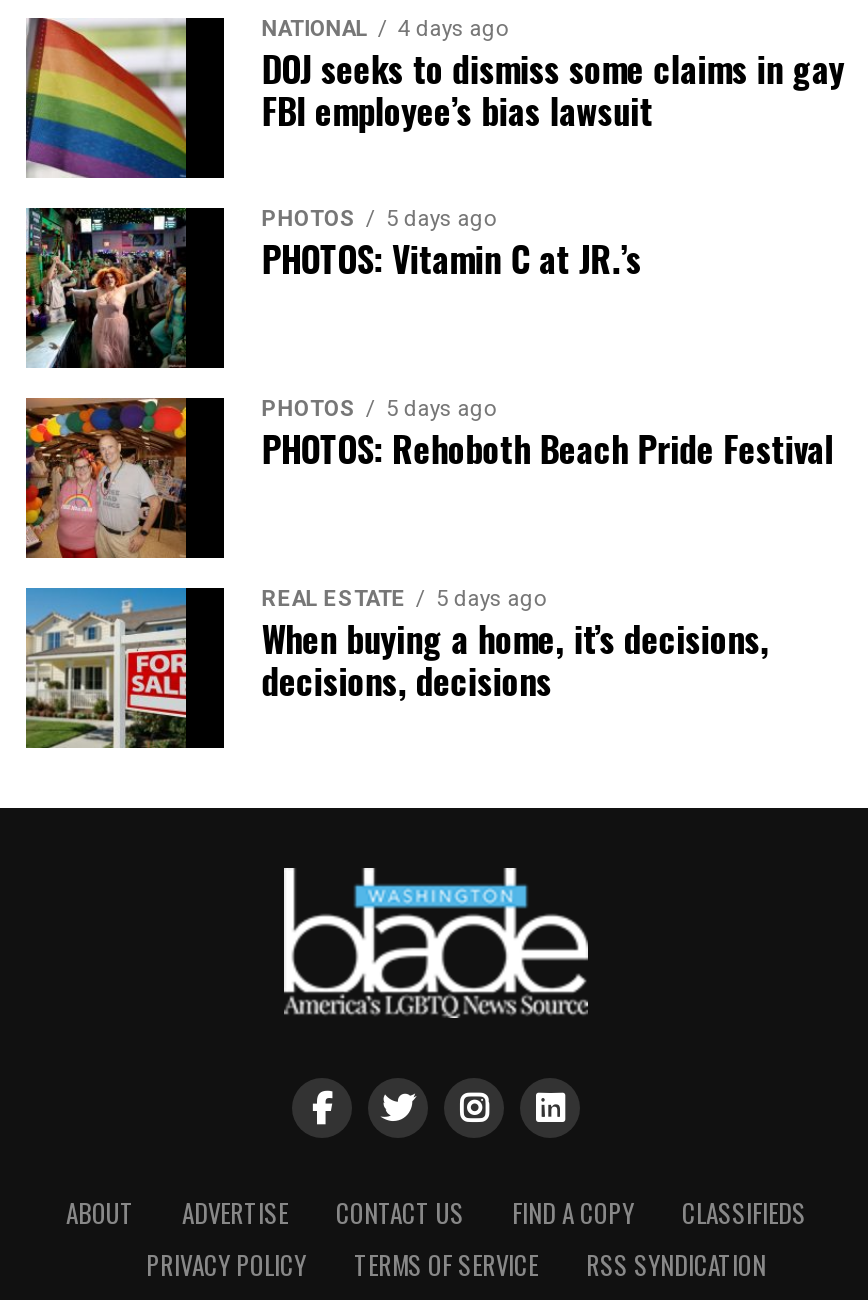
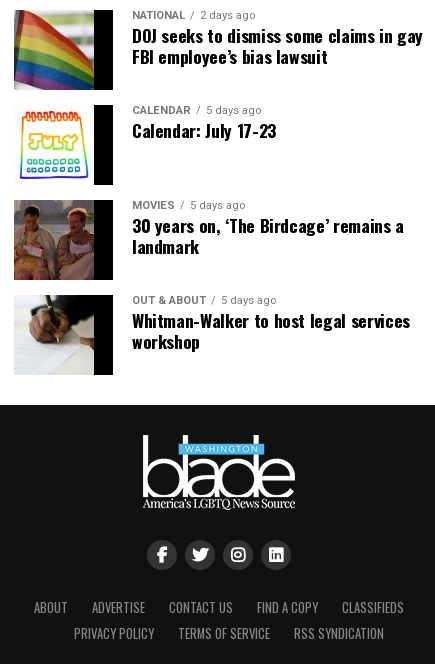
- NATIONAL 4 days ago
+ NATIONAL 2 days ago

- [image]
- PHOTOS
+ [image]
+ CALENDAR

- PHOTOS: Vitamin C at JR.’s
+ Calendar: July 17-23

- [image]
- PHOTOS
+ [image]
+ MOVIES

- PHOTOS: Rehoboth Beach Pride Festival
+ 30 years on, ‘The Birdcage’ remains a
+ landmark

- [image]
- REAL ESTATE
+ [image]
+ OUT & ABOUT

- When buying a home, it’s decisions,
- decisions, decisions
+ Whitman-Walker to host legal services
+ workshop
